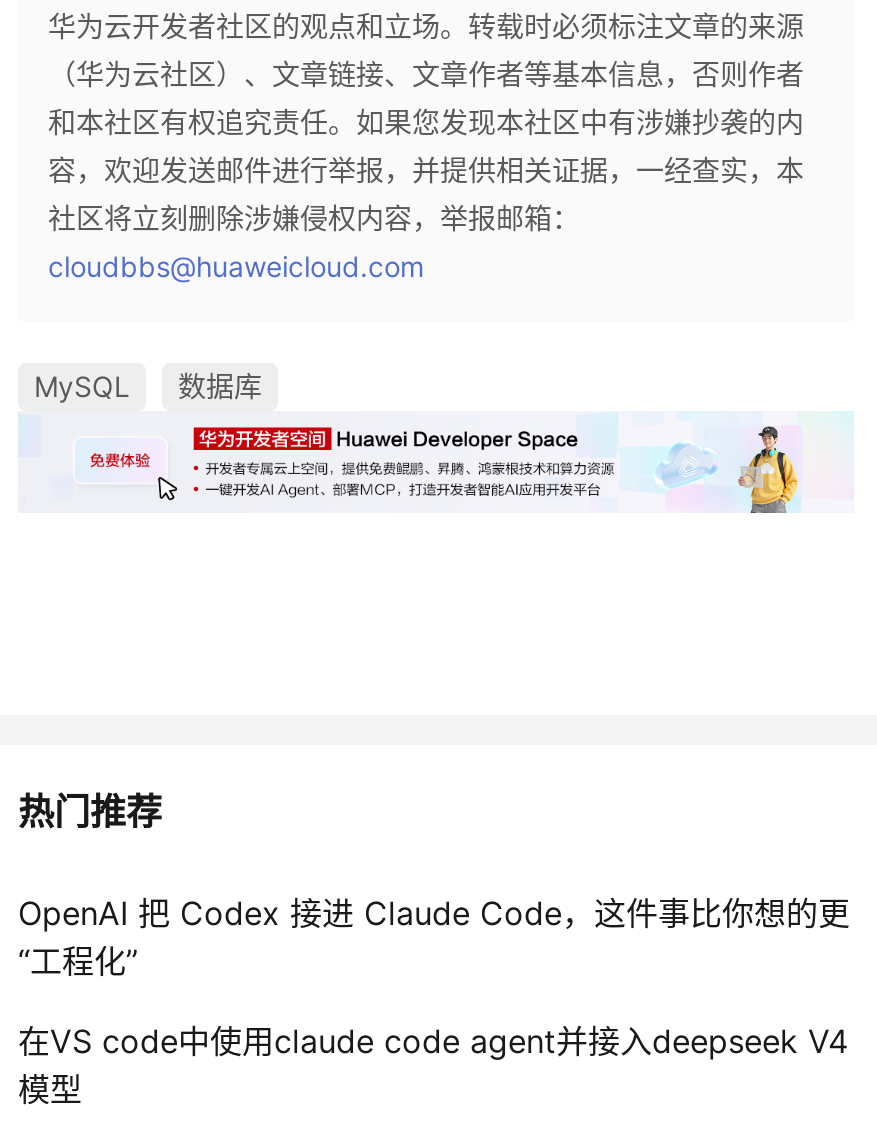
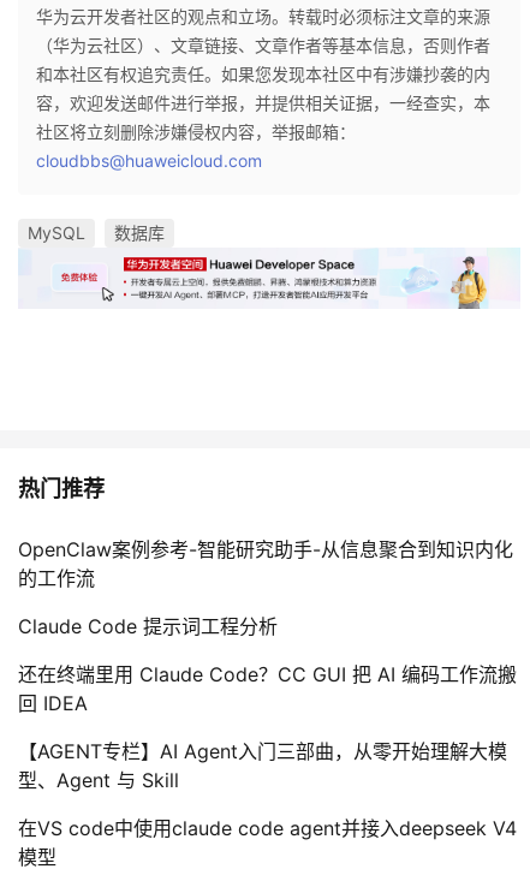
- OpenAI 把 Codex 接进 Claude Code，这件事比你想的更
- “工程化”
+ OpenClaw案例参考-智能研究助手-从信息聚合到知识内化
+ 的工作流
+ Claude Code 提示词工程分析
+ 还在终端里用 Claude Code？CC GUI 把 AI 编码工作流搬
+ 回 IDEA
+ 【AGENT专栏】AI Agent入门三部曲，从零开始理解大模
+ 型、Agent 与 Skill
